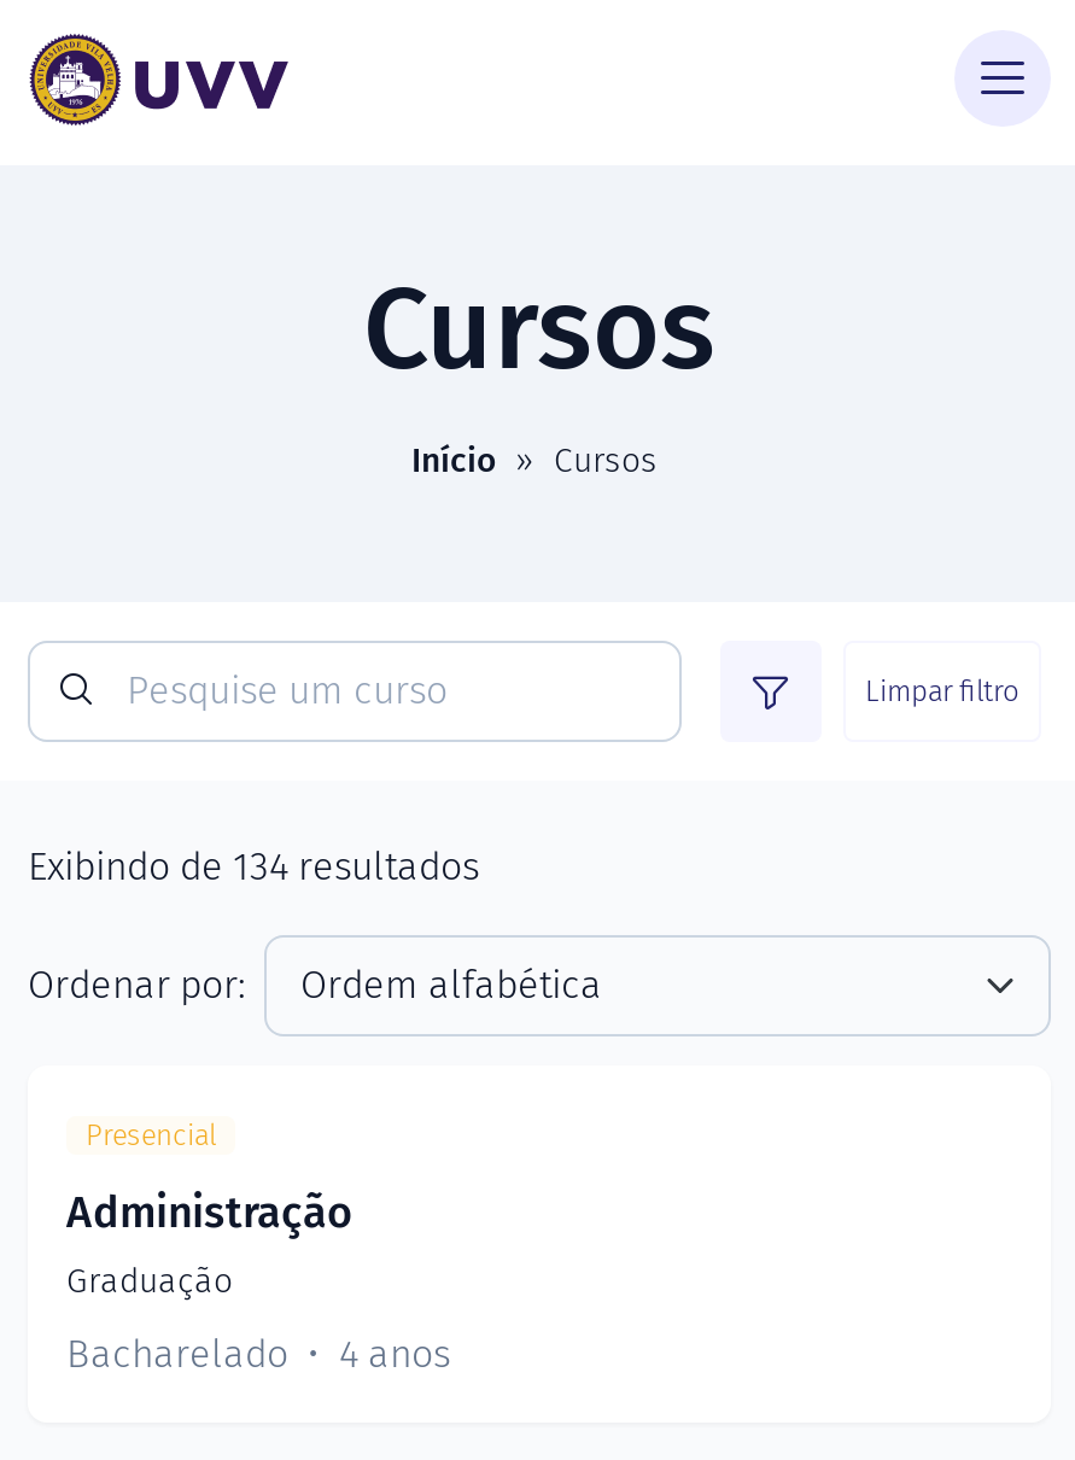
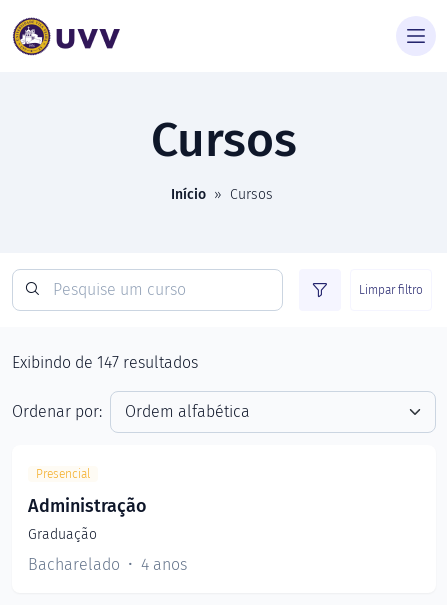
- Exibindo de 134 resultados
+ Exibindo de 147 resultados
